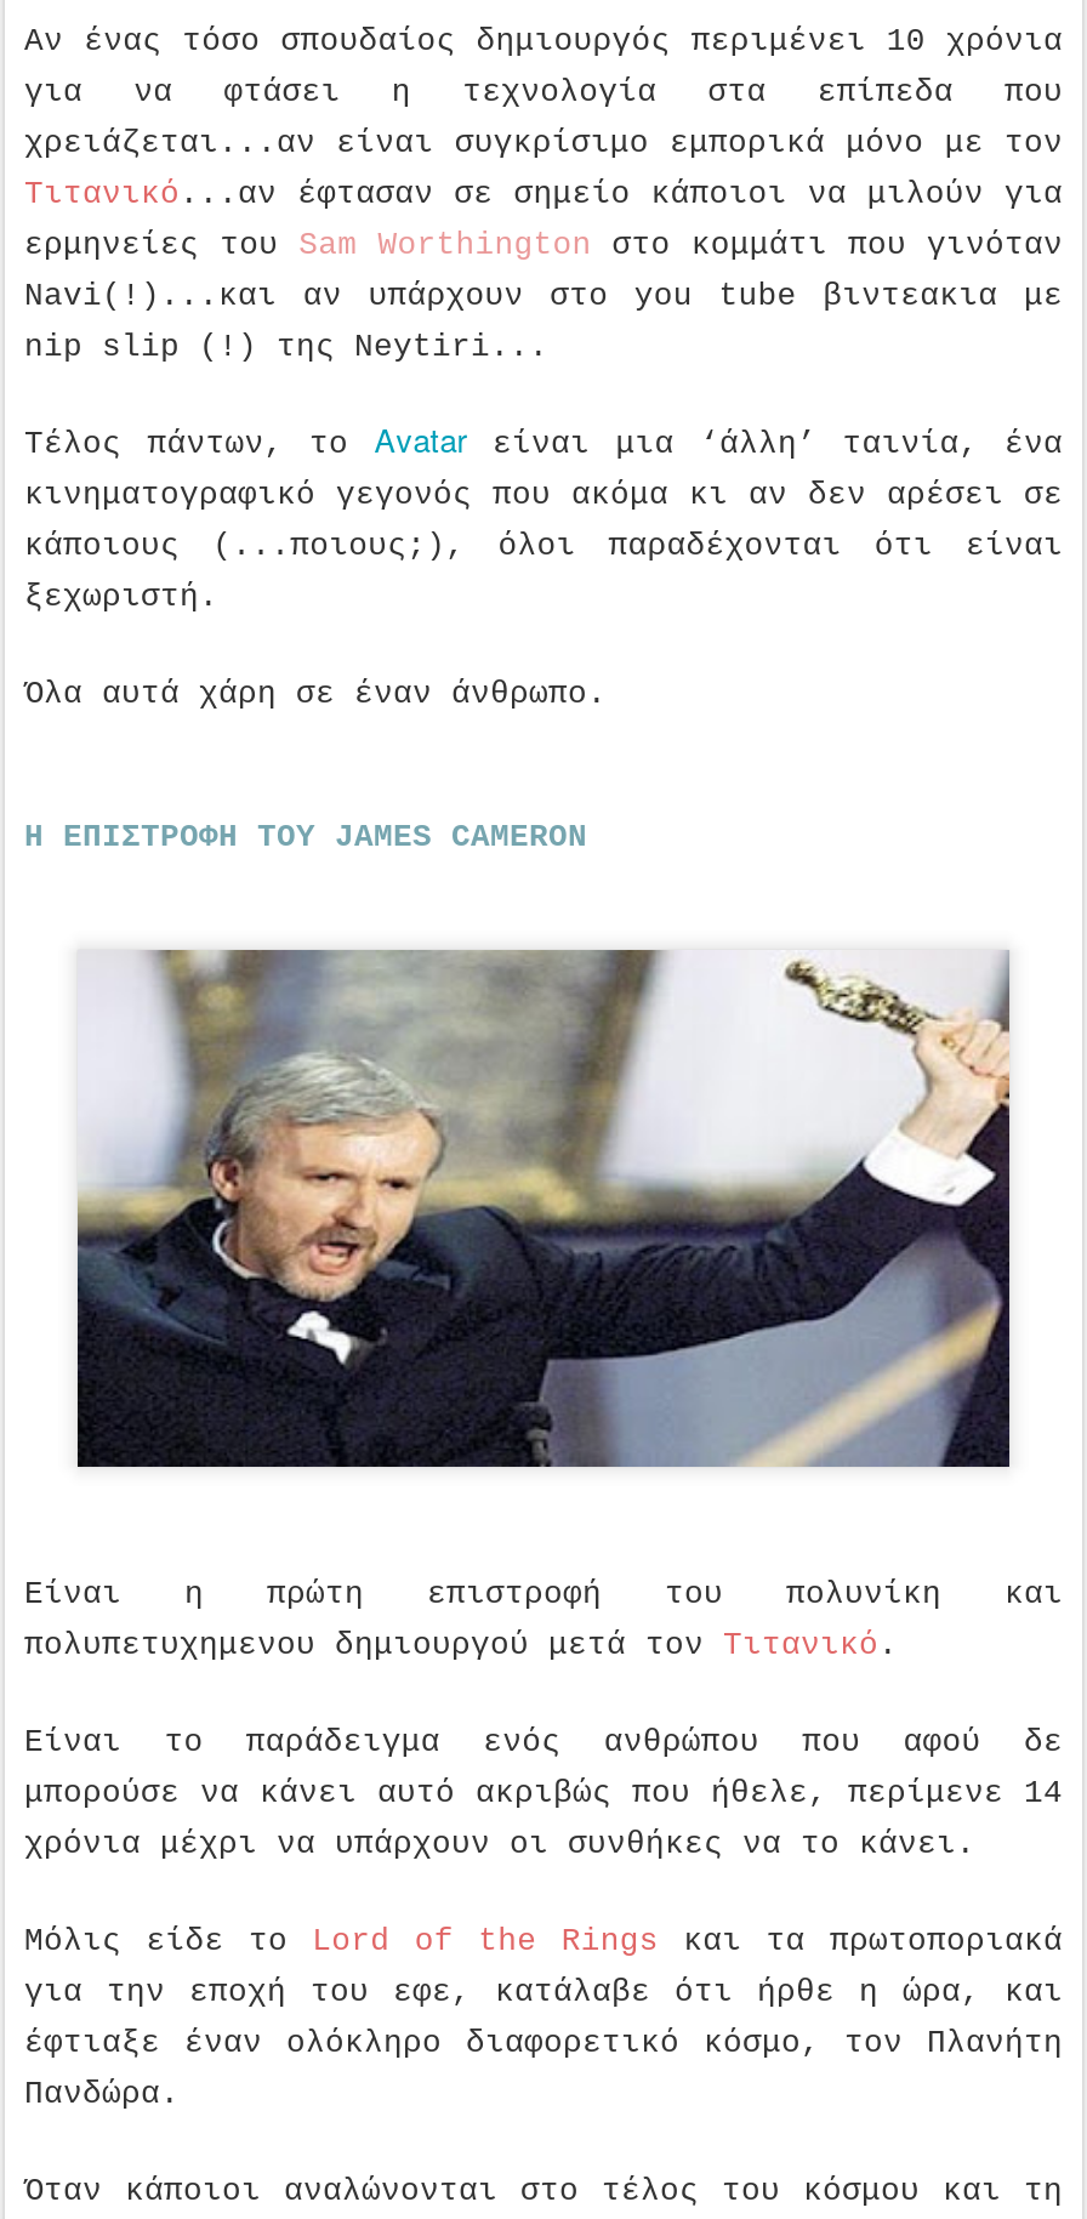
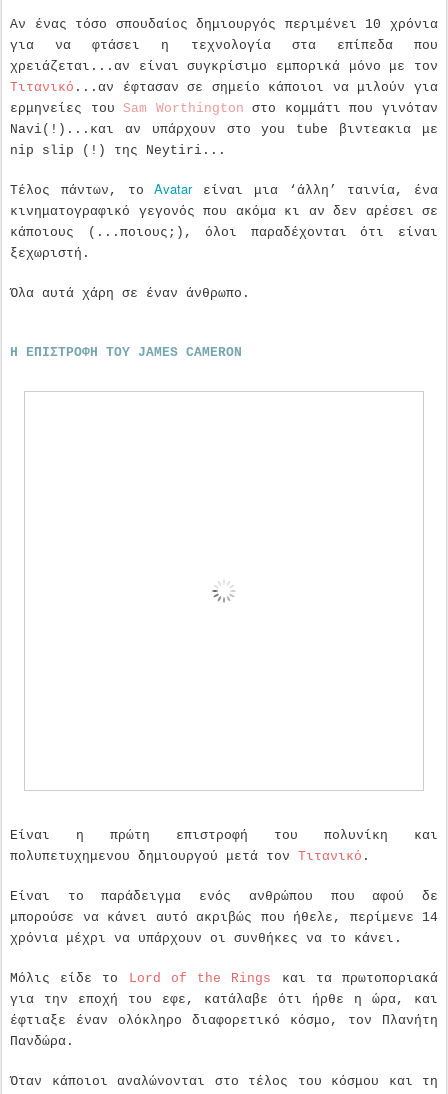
- [image]
